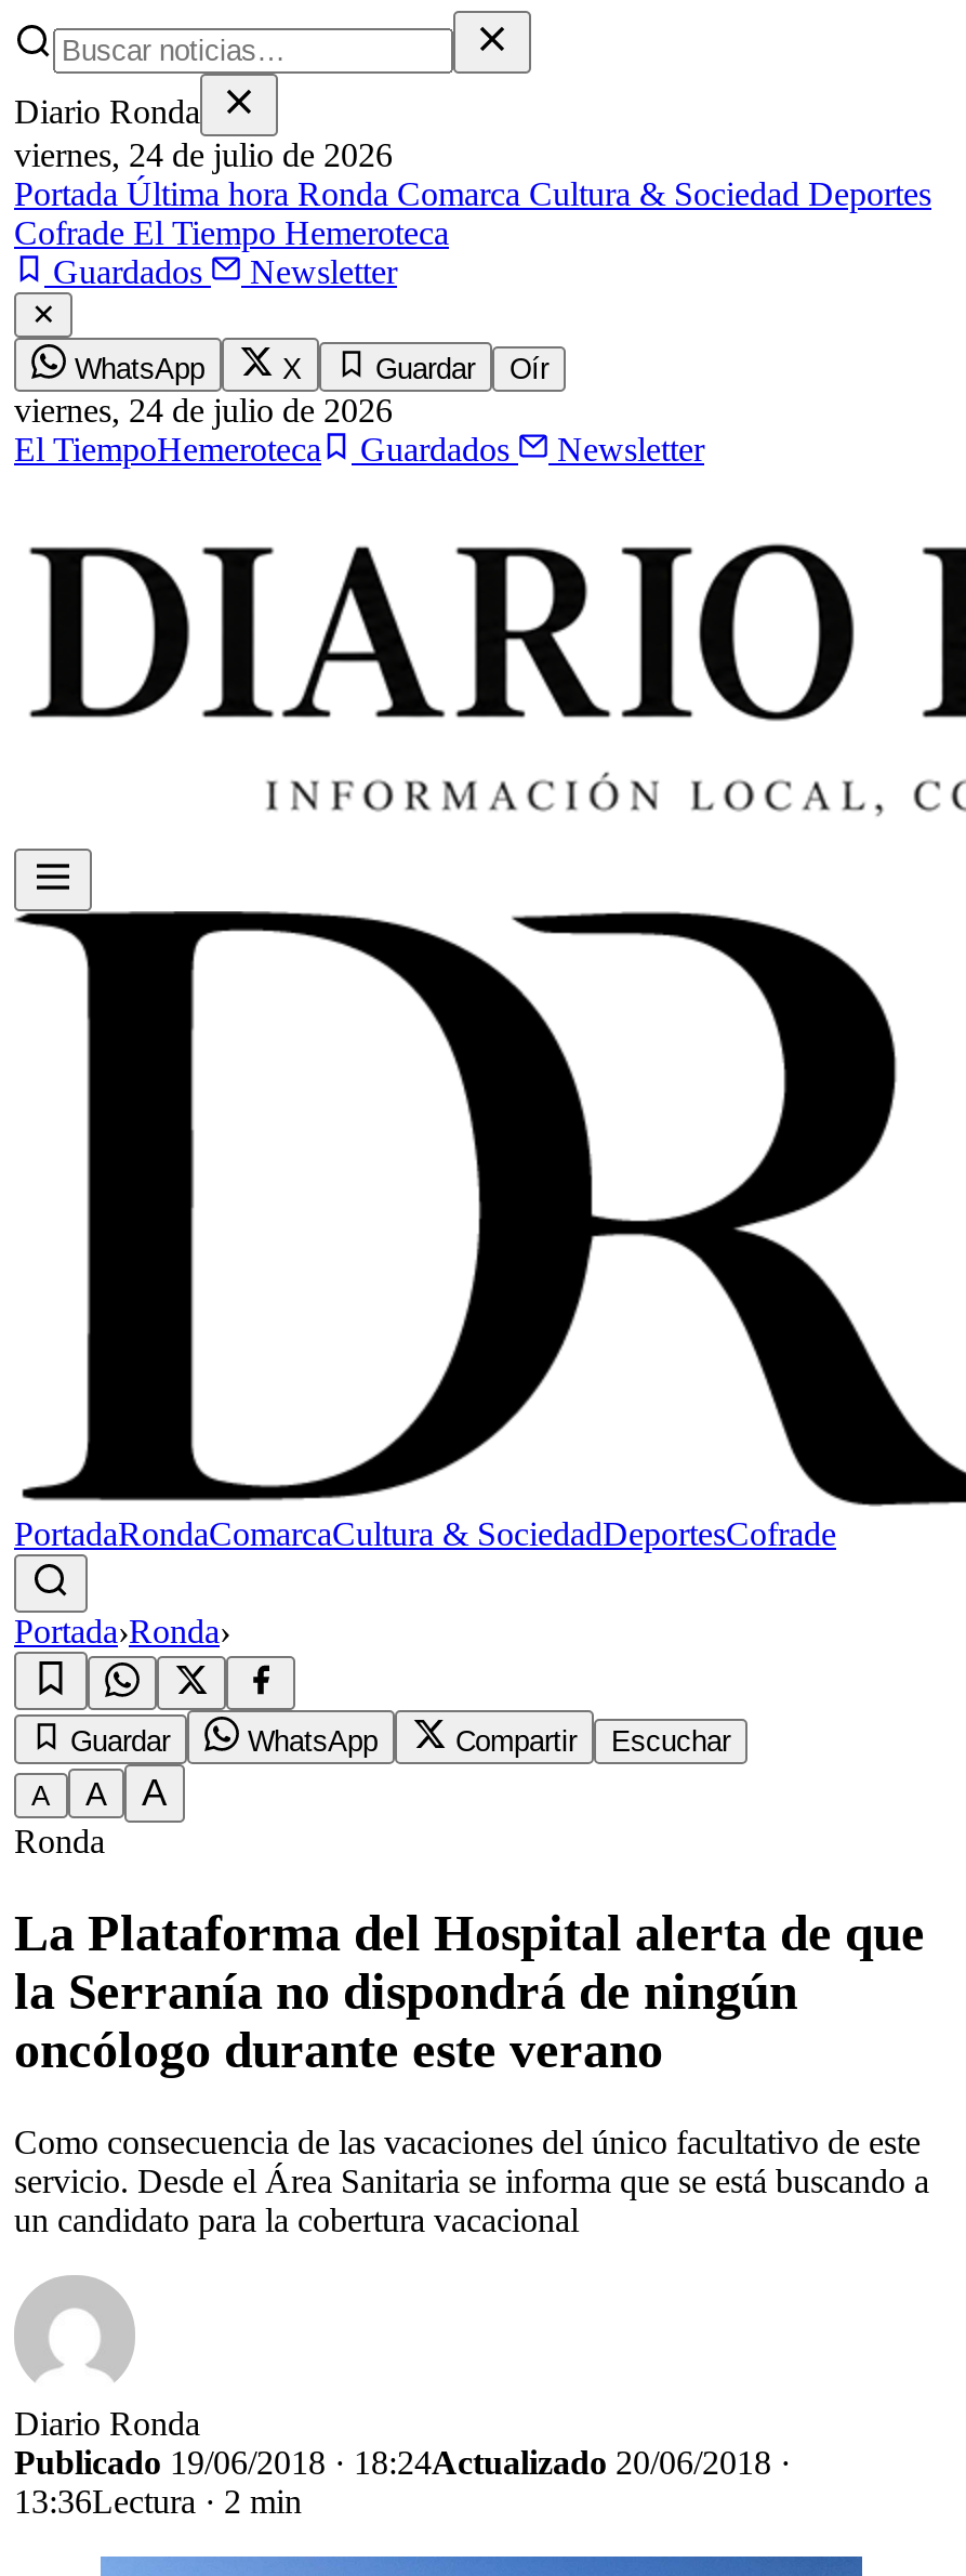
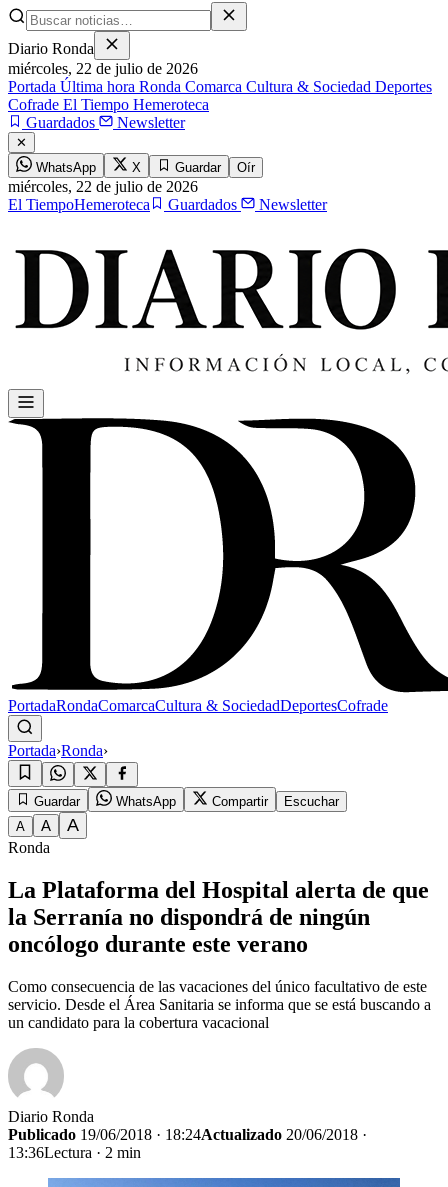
- viernes, 24 de julio de 2026
+ miércoles, 22 de julio de 2026

- viernes,24 de julio de 2026
+ miércoles,22 de julio de 2026
